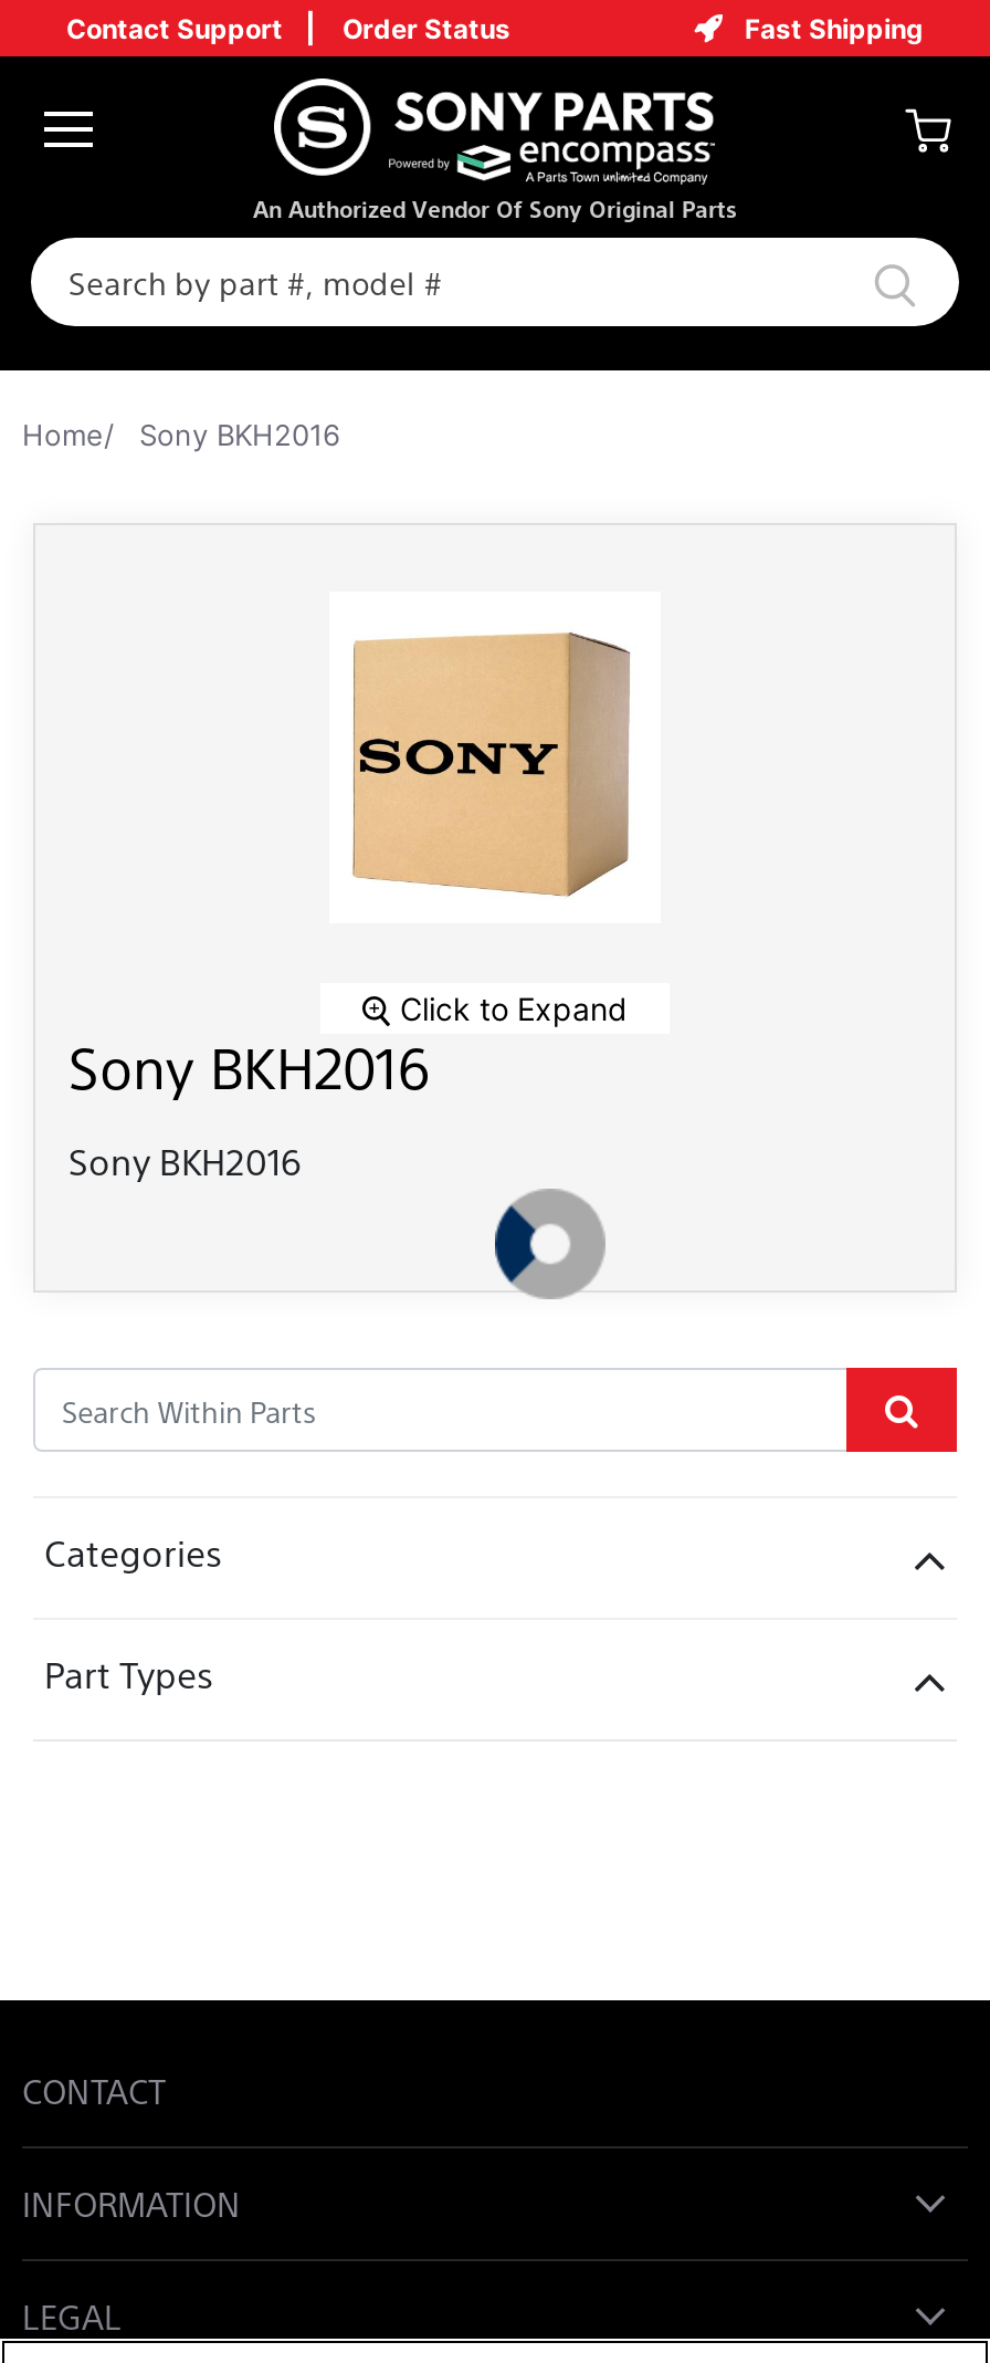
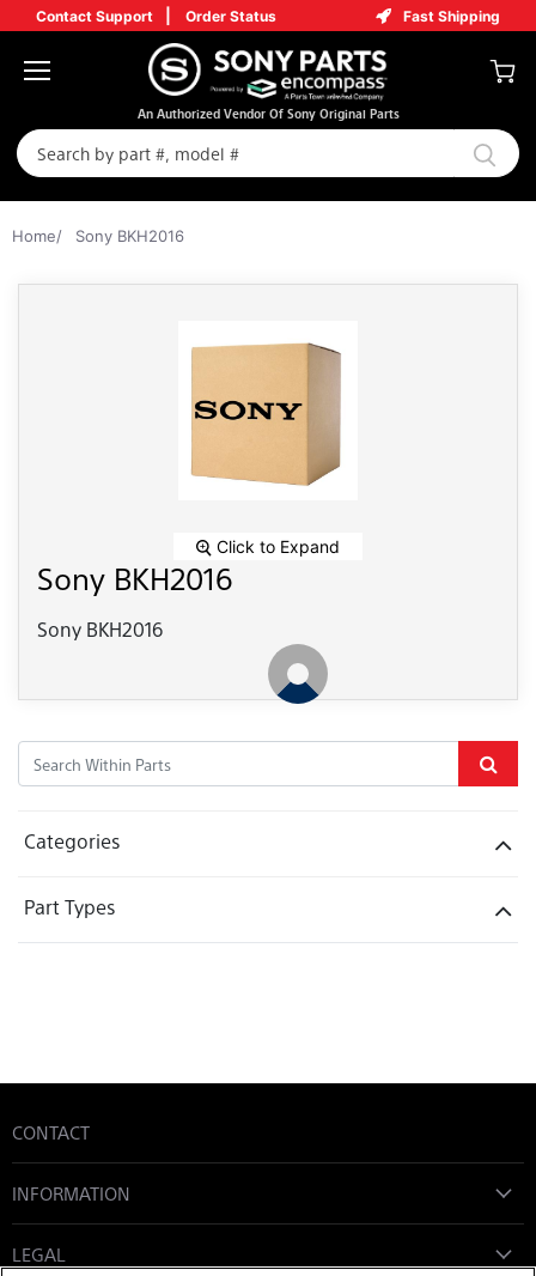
- [image]
+ [image]
